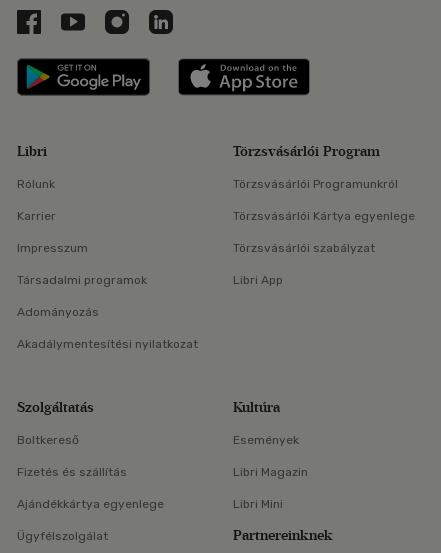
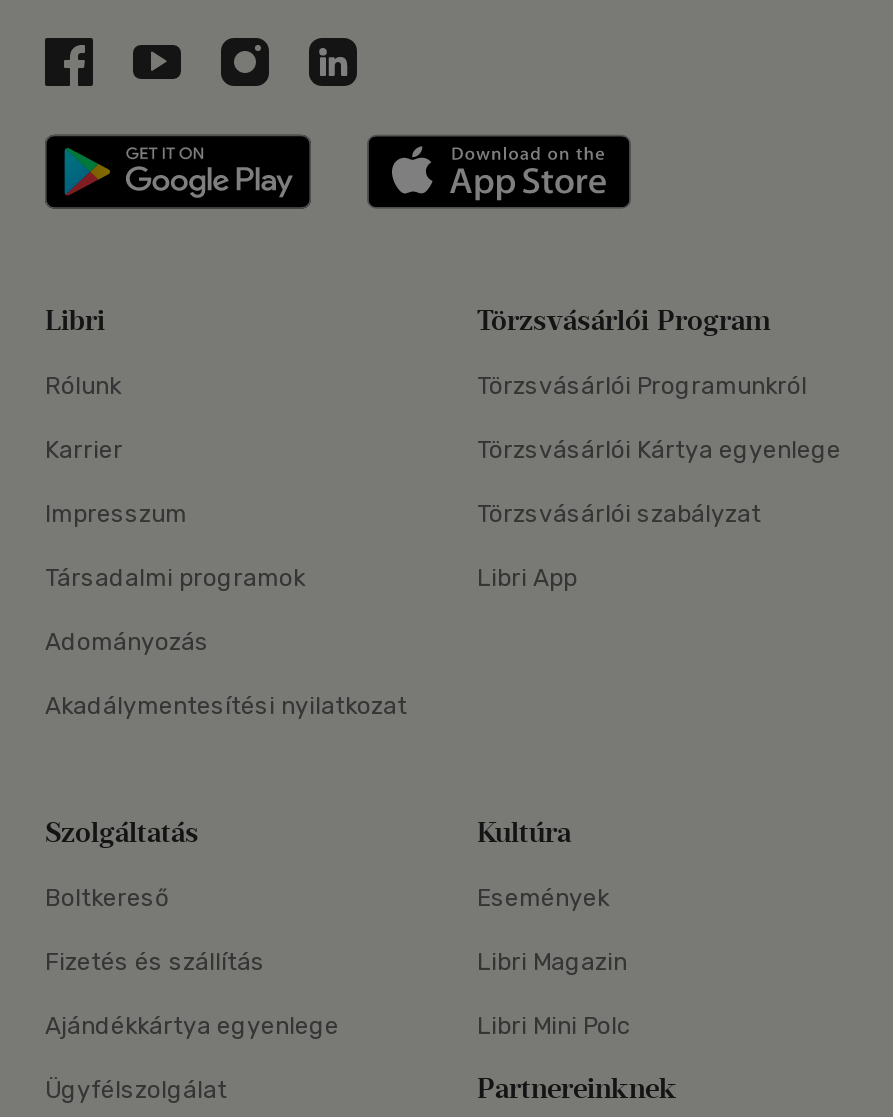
- Libri Mini
+ Libri Mini Polc
